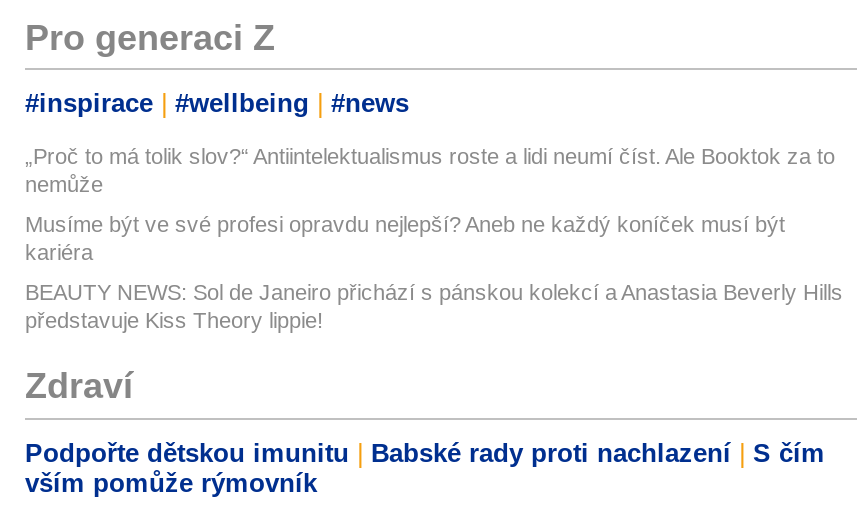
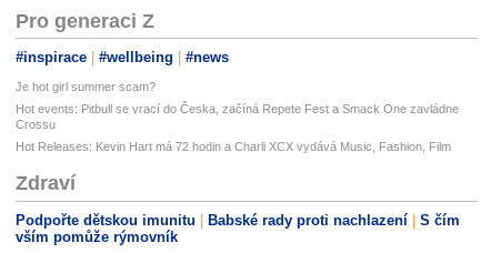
- „Proč to má tolik slov?“ Antiintelektualismus roste a lidi neumí číst. Ale Booktok za to
- nemůže
+ Je hot girl summer scam?

- Musíme být ve své profesi opravdu nejlepší? Aneb ne každý koníček musí být
- kariéra
+ Hot events: Pitbull se vrací do Česka, začíná Repete Fest a Smack One zavládne
+ Crossu

- BEAUTY NEWS: Sol de Janeiro přichází s pánskou kolekcí a Anastasia Beverly Hills
- představuje Kiss Theory lippie!
+ Hot Releases: Kevin Hart má 72 hodin a Charli XCX vydává Music, Fashion, Film
